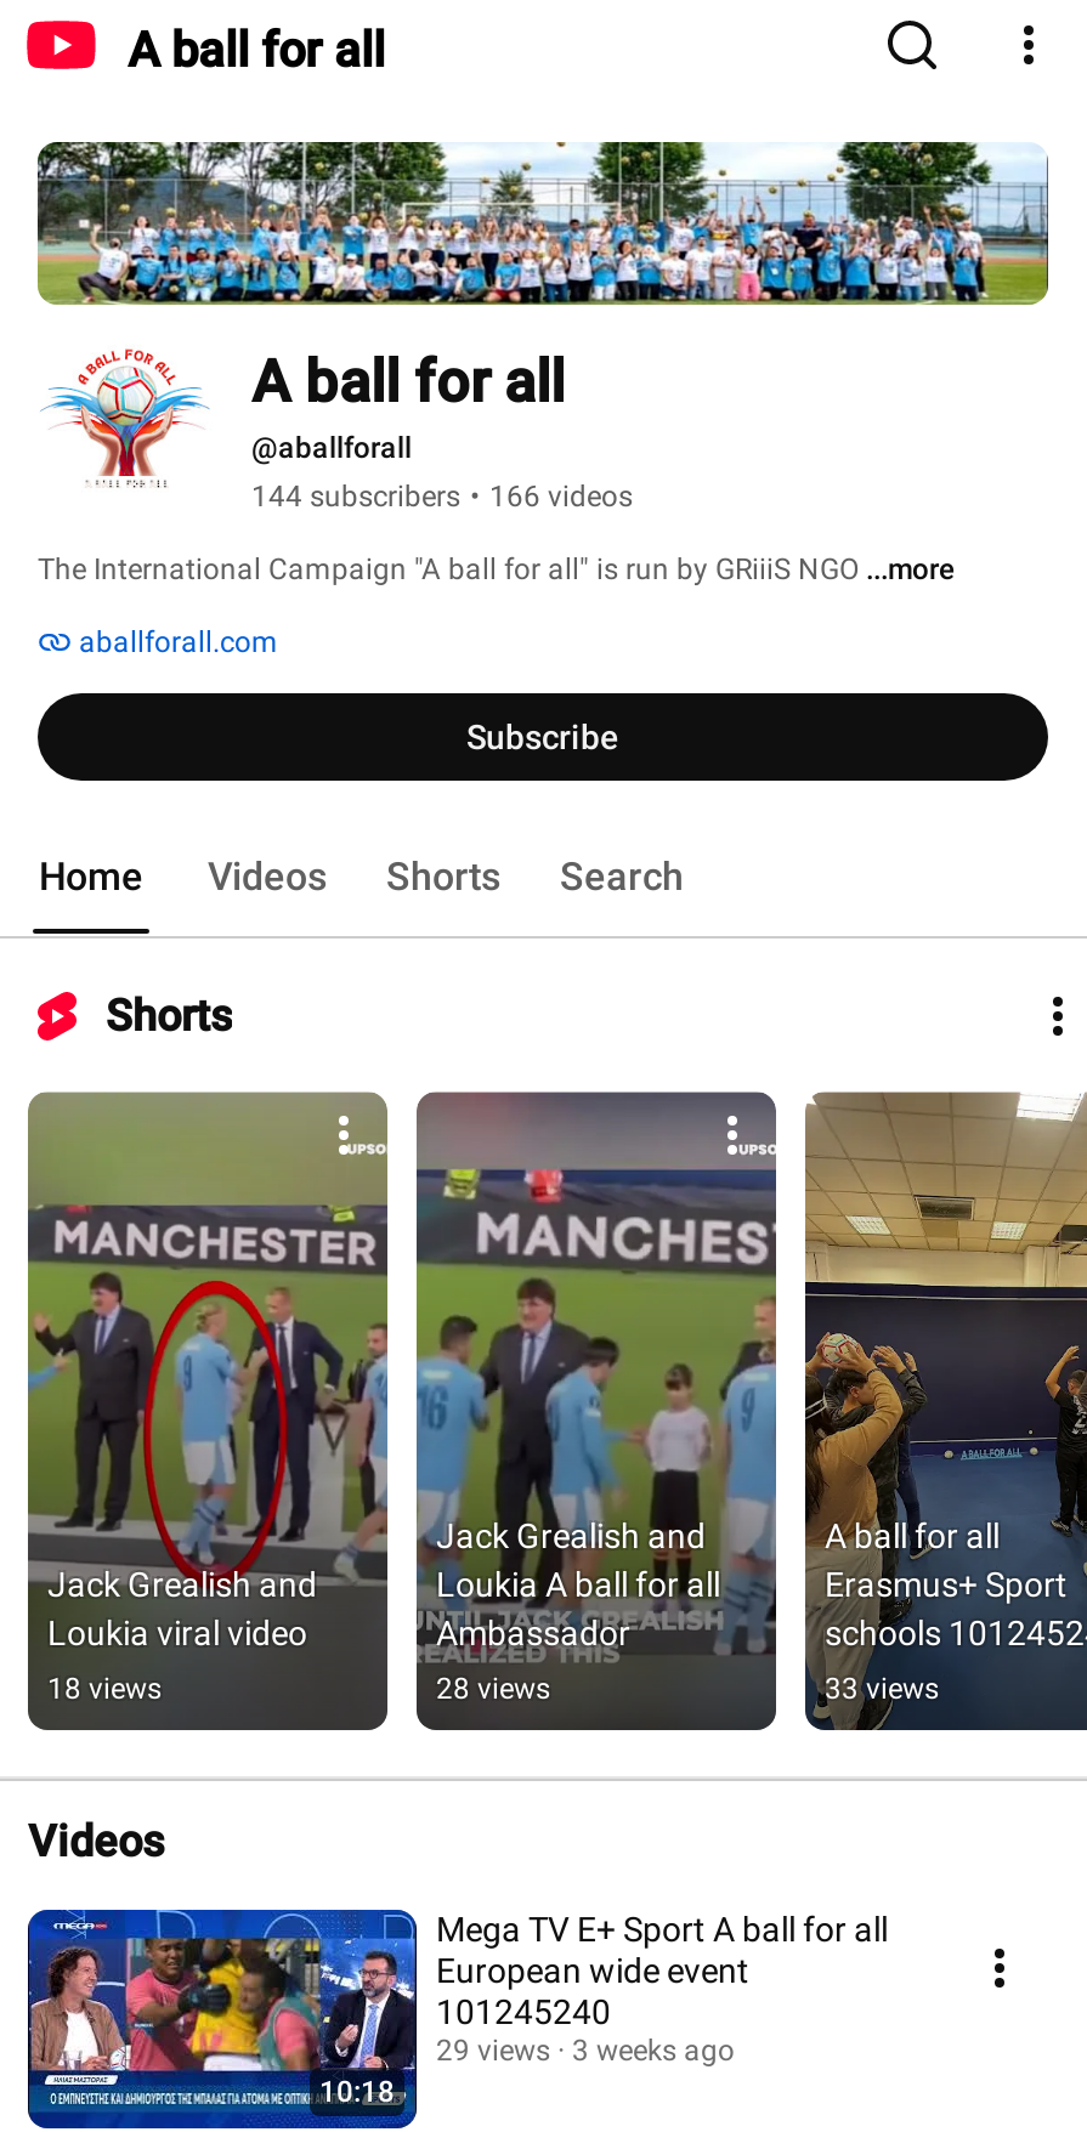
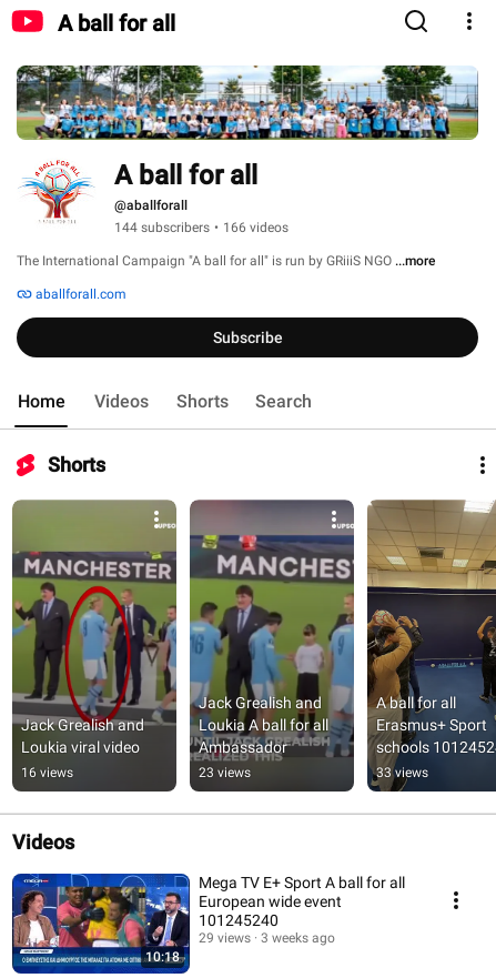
- 18 views
+ 16 views

- 28 views
+ 23 views
